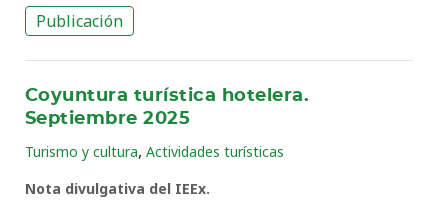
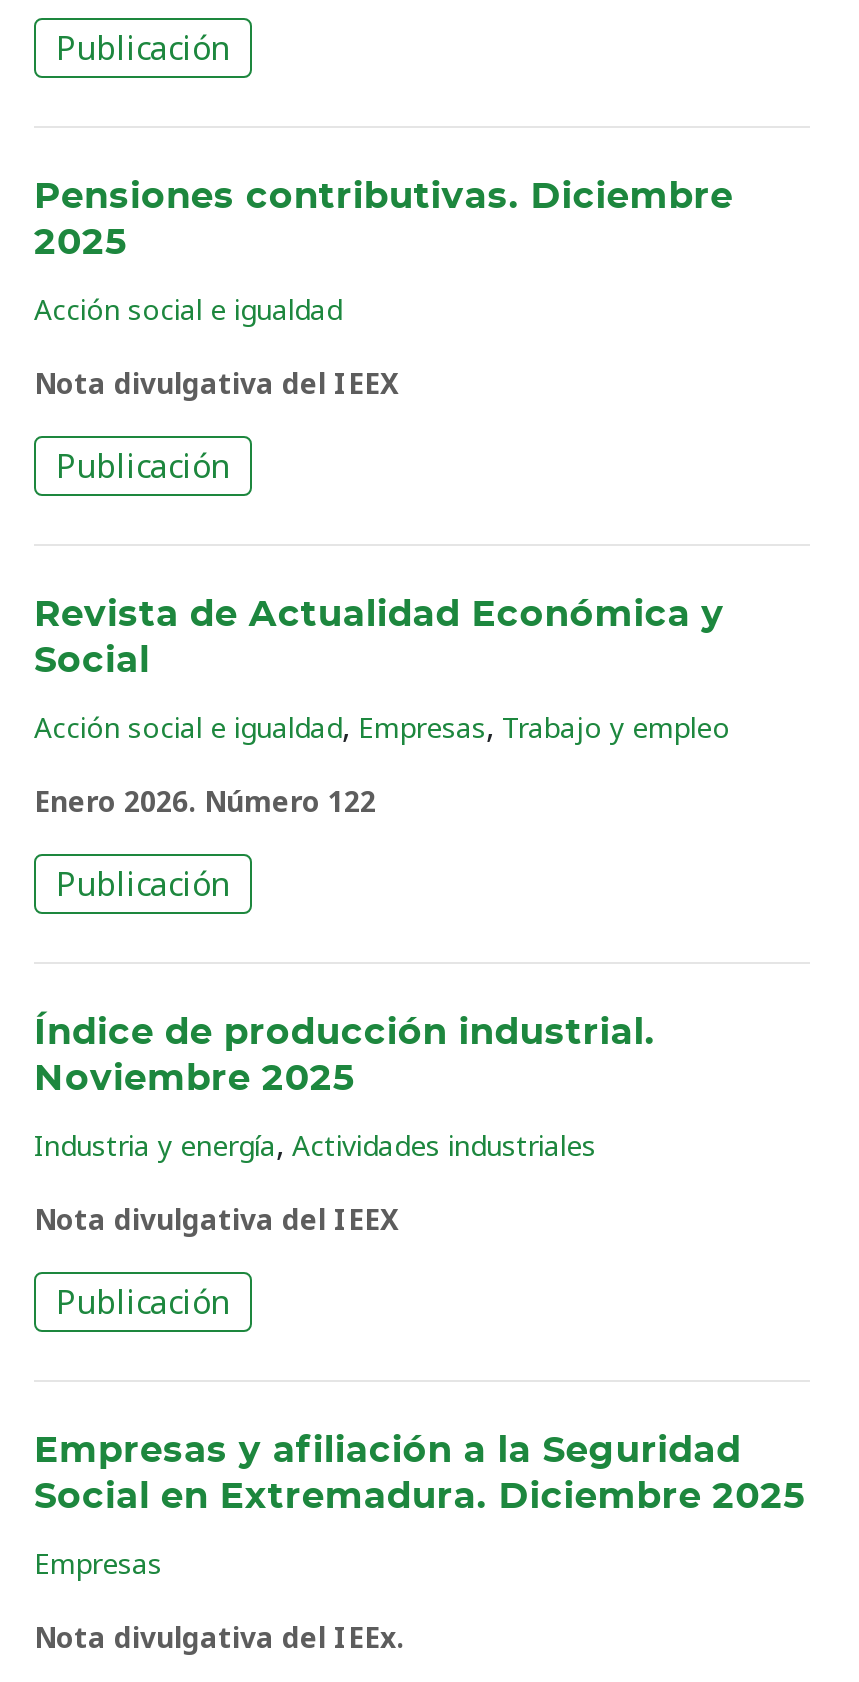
- Coyuntura turística hotelera.
- Septiembre 2025
- Turismo y cultura, Actividades turísticas
+ Pensiones contributivas. Diciembre
+ 2025
+ Acción social e igualdad
+ Nota divulgativa del IEEX
+ Publicación
+ Revista de Actualidad Económica y
+ Social
+ Acción social e igualdad, Empresas, Trabajo y empleo
+ Enero 2026. Número 122
+ Publicación
+ Índice de producción industrial.
+ Noviembre 2025
+ Industria y energía, Actividades industriales
+ Nota divulgativa del IEEX
+ Publicación
+ Empresas y afiliación a la Seguridad
+ Social en Extremadura. Diciembre 2025
+ Empresas
